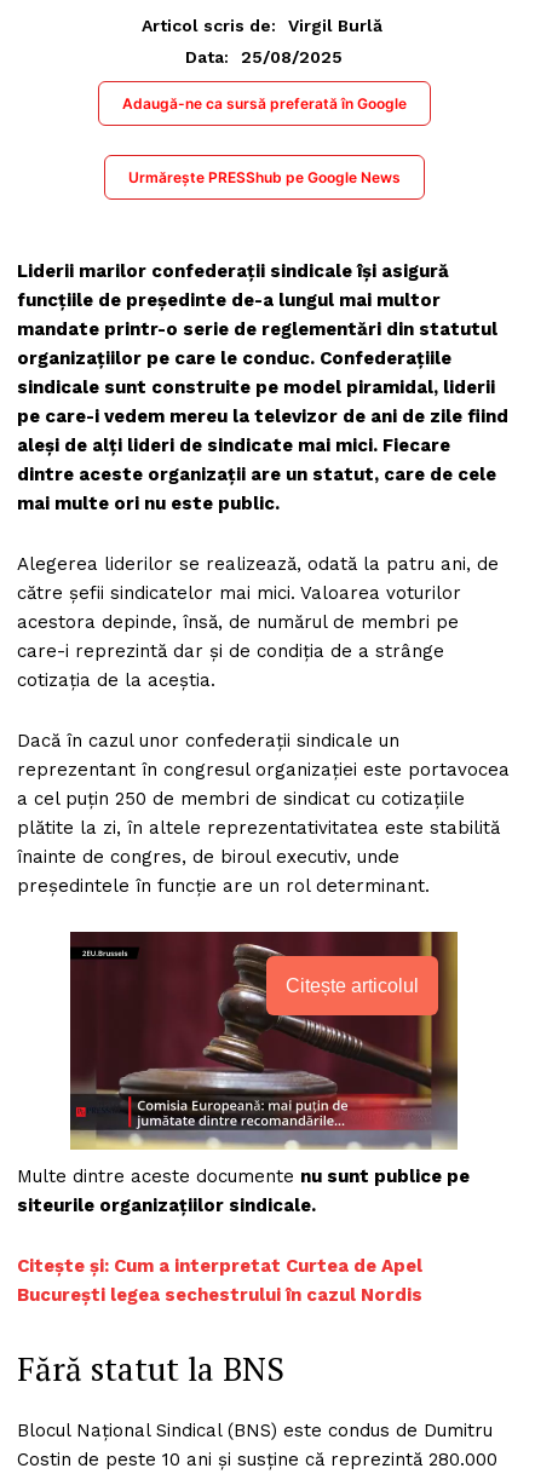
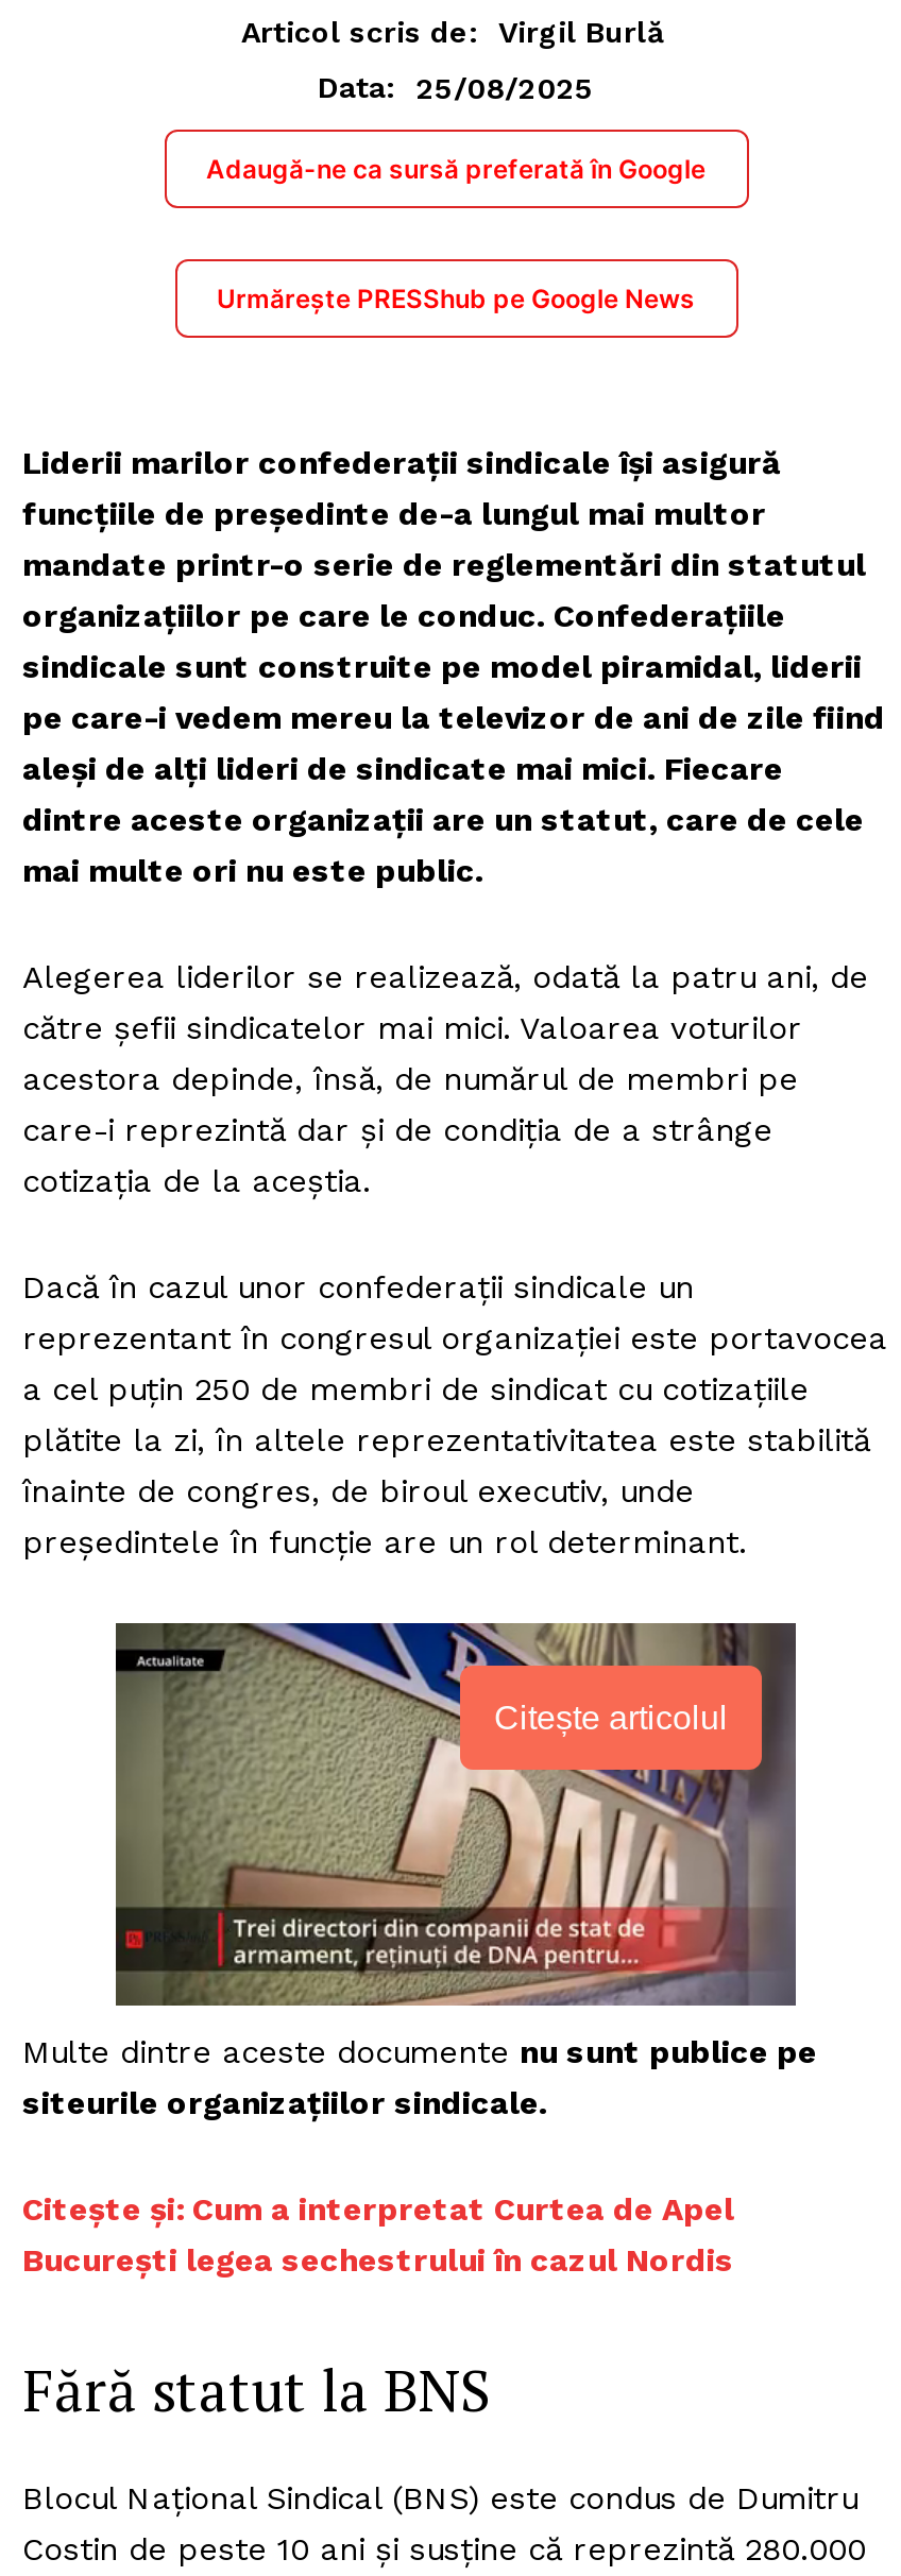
- [image]
+ [image]
